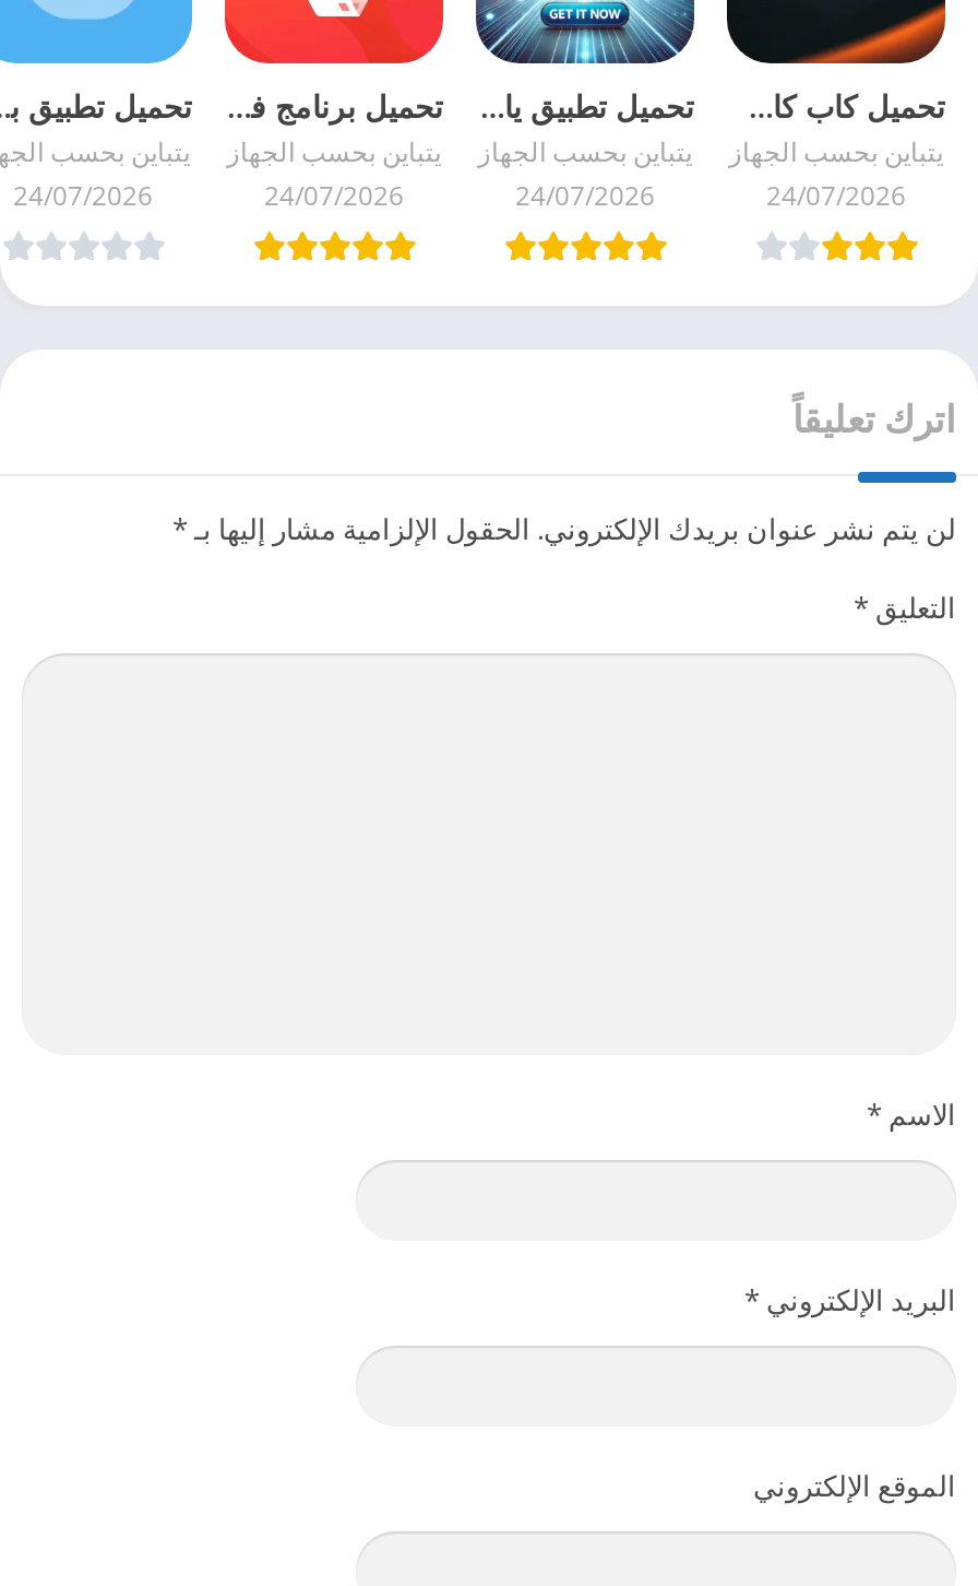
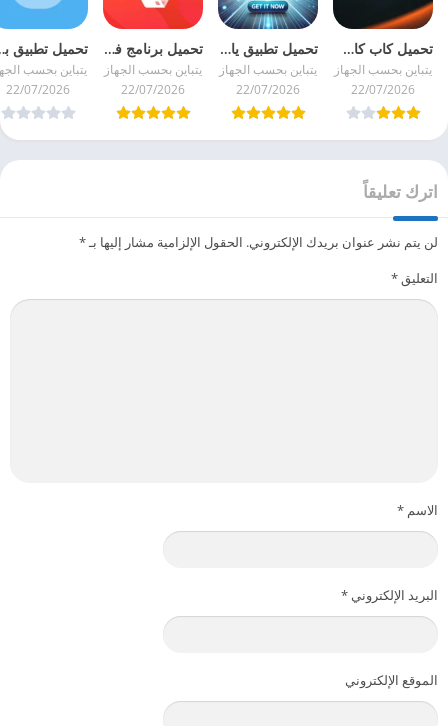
- 24/07/2026
+ 22/07/2026

- 24/07/2026
+ 22/07/2026

- 24/07/2026
+ 22/07/2026

- 24/07/2026
+ 22/07/2026
